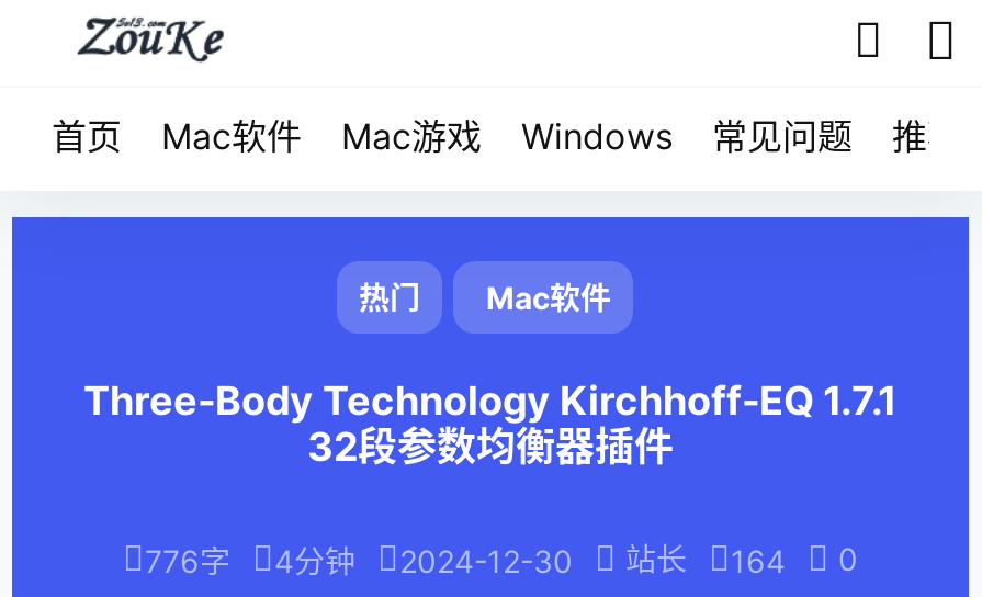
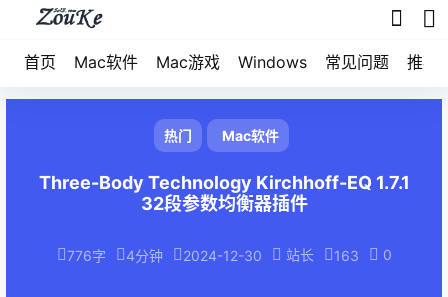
- 164
+ 163
